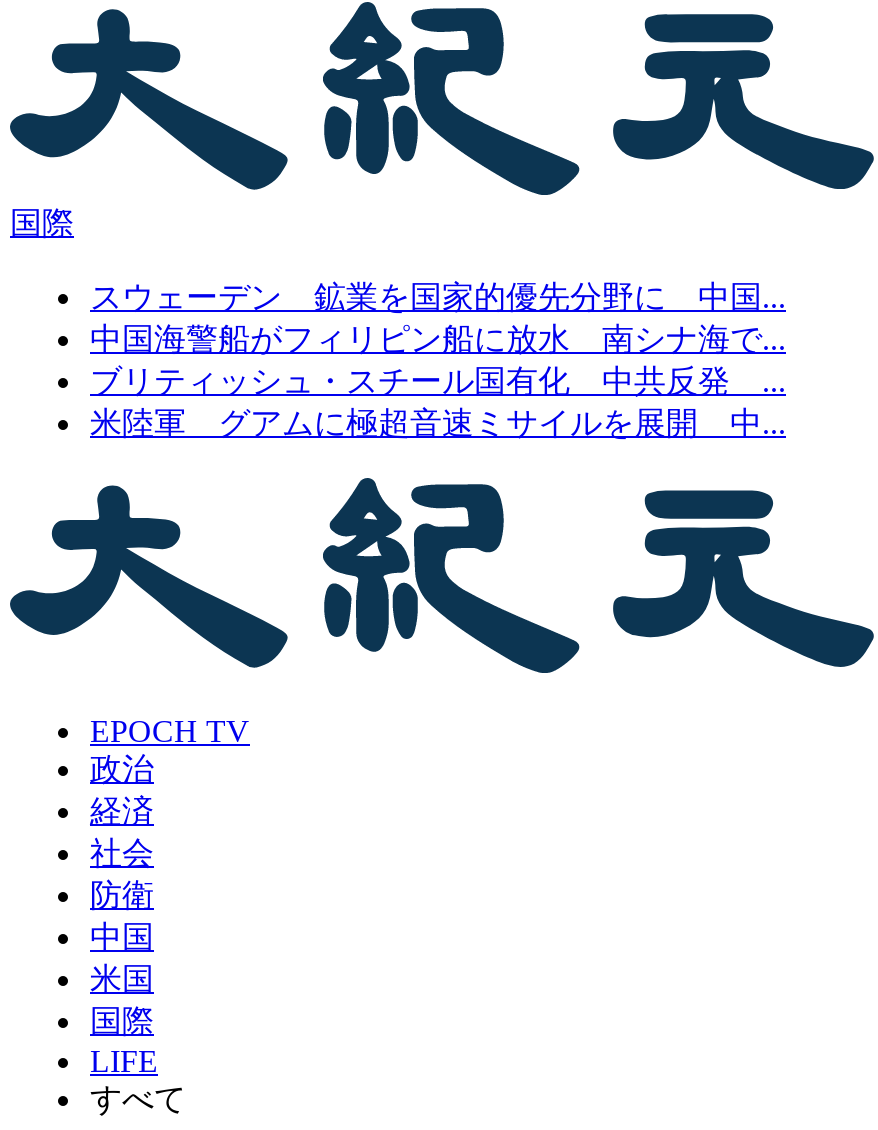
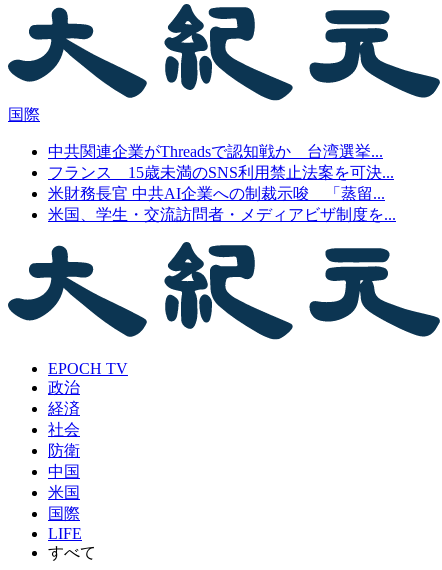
- スウェーデン 鉱業を国家的優先分野に 中国...
- 中国海警船がフィリピン船に放水 南シナ海で...
- ブリティッシュ・スチール国有化 中共反発 ...
- 米陸軍 グアムに極超音速ミサイルを展開 中...
+ 中共関連企業がThreadsで認知戦か 台湾選挙...
+ フランス 15歳未満のSNS利用禁止法案を可決...
+ 米財務長官 中共AI企業への制裁示唆 「蒸留...
+ 米国、学生・交流訪問者・メディアビザ制度を...
